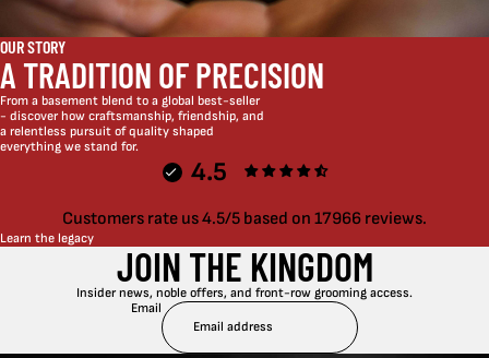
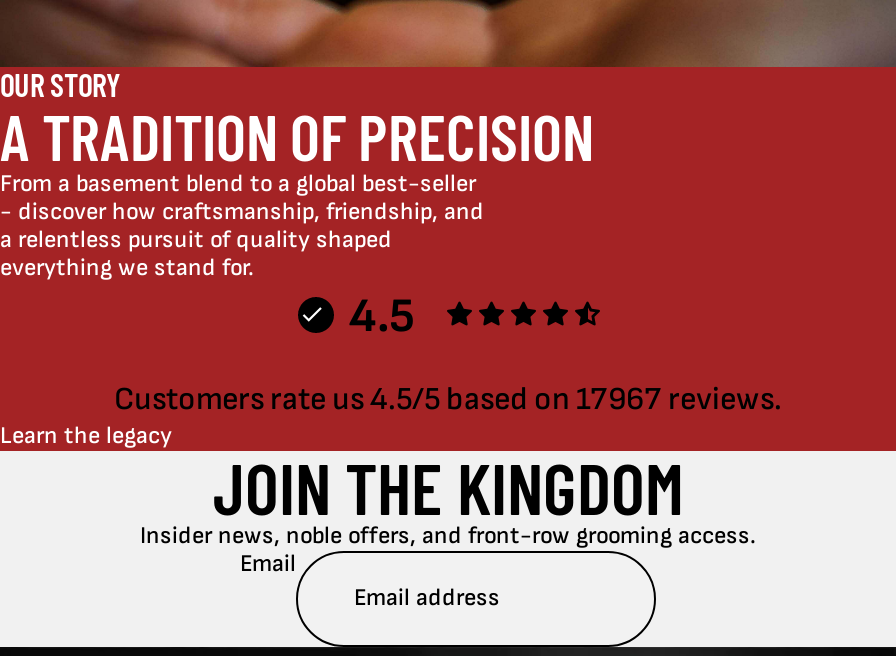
- Customers rate us 4.5/5 based on 17966 reviews.
+ Customers rate us 4.5/5 based on 17967 reviews.
